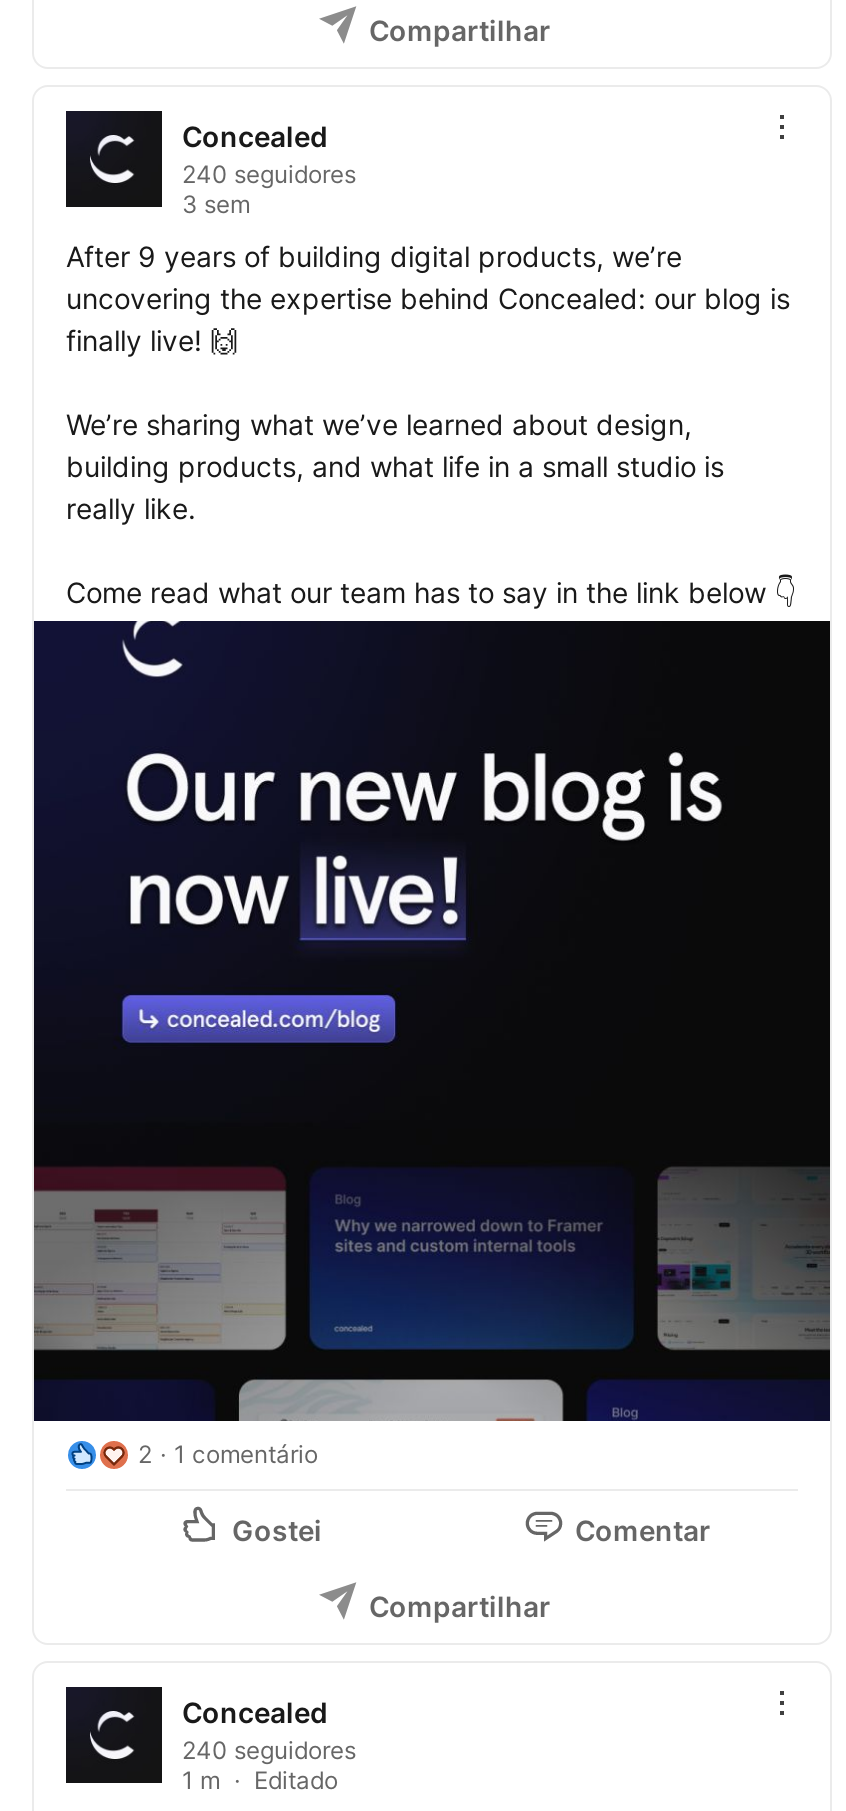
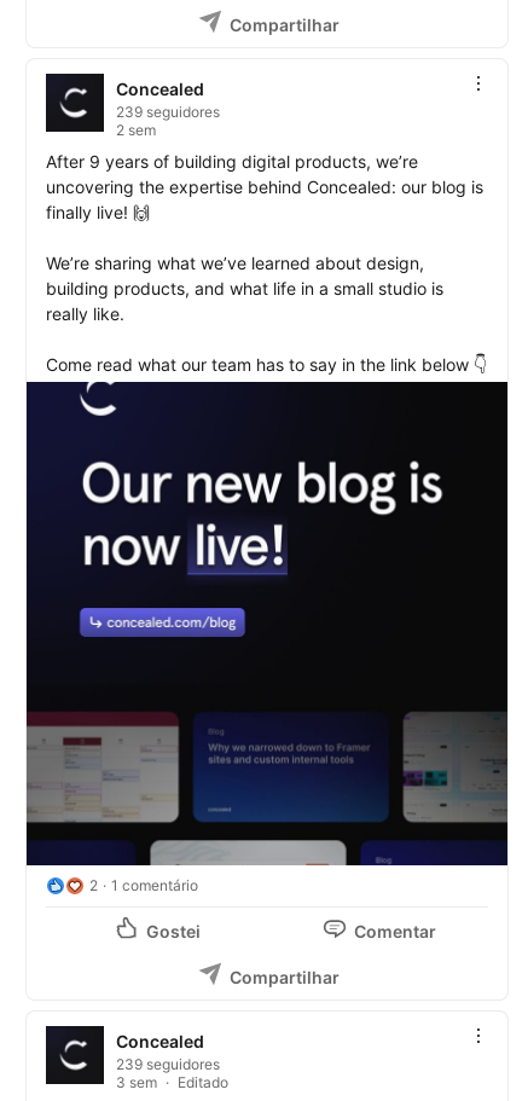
- 240 seguidores
+ 239 seguidores

- 3 sem
+ 2 sem

- 240 seguidores
- 1 m
+ 239 seguidores
+ 3 sem
